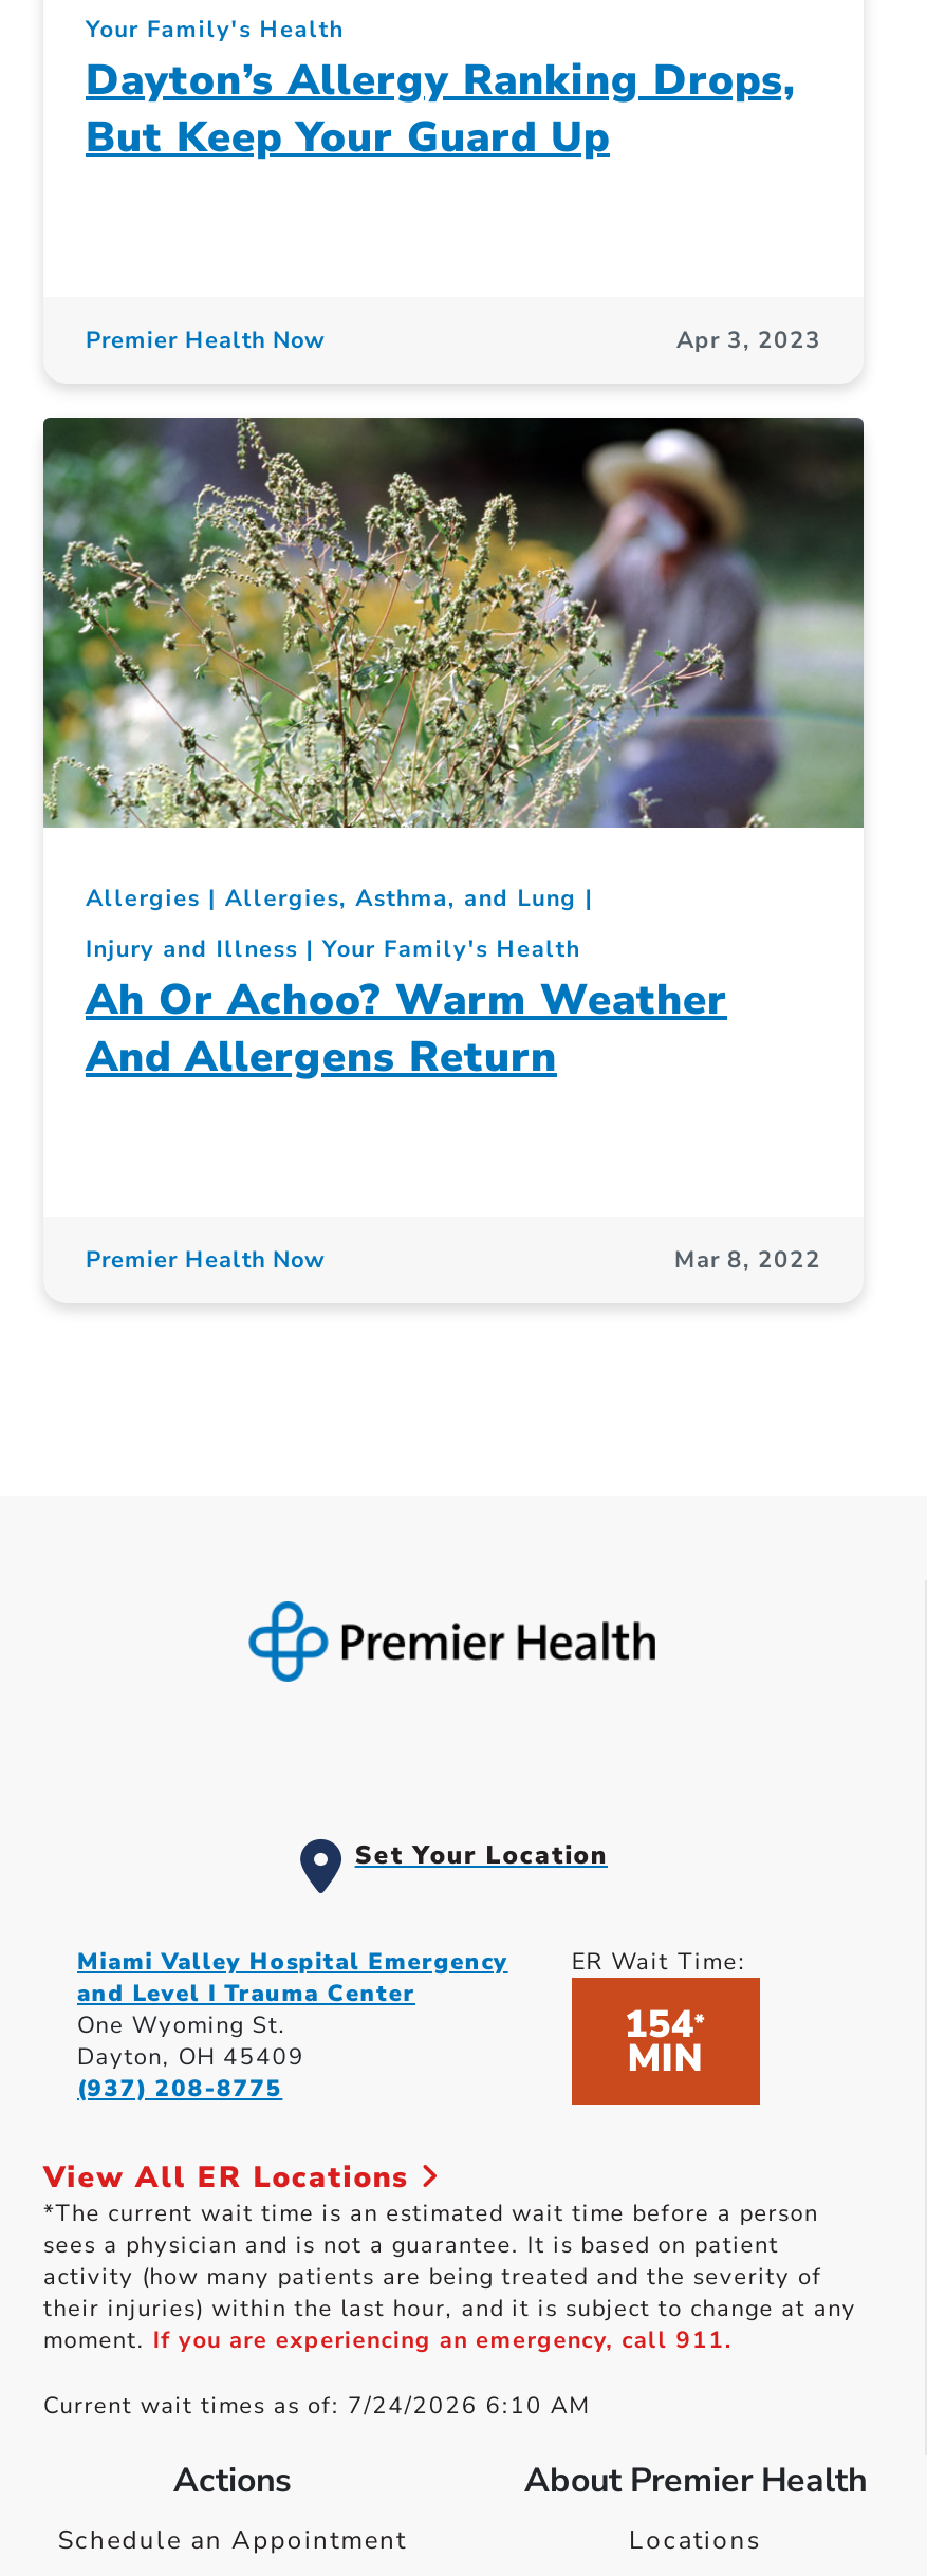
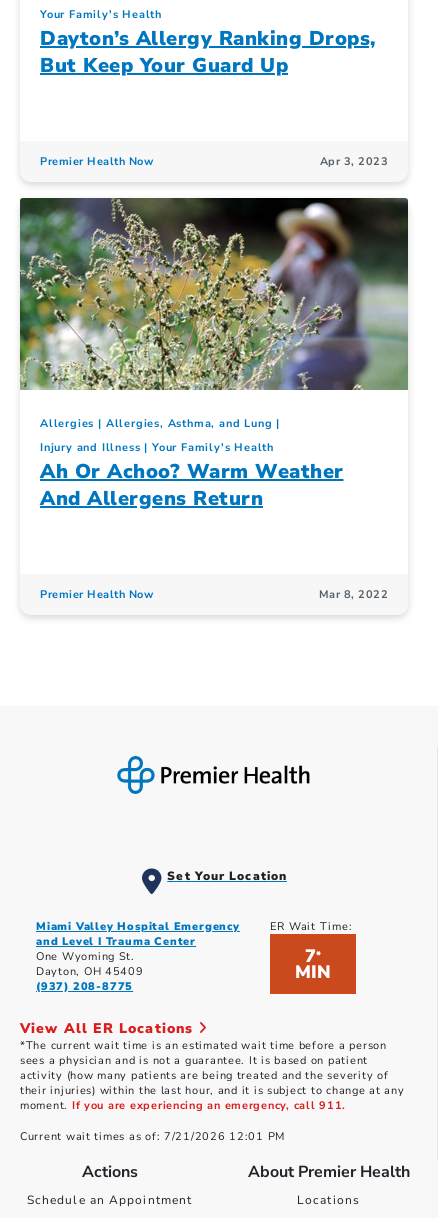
- 154*
+ 7*

- Current wait times as of: 7/24/2026 6:10 AM
+ Current wait times as of: 7/21/2026 12:01 PM
